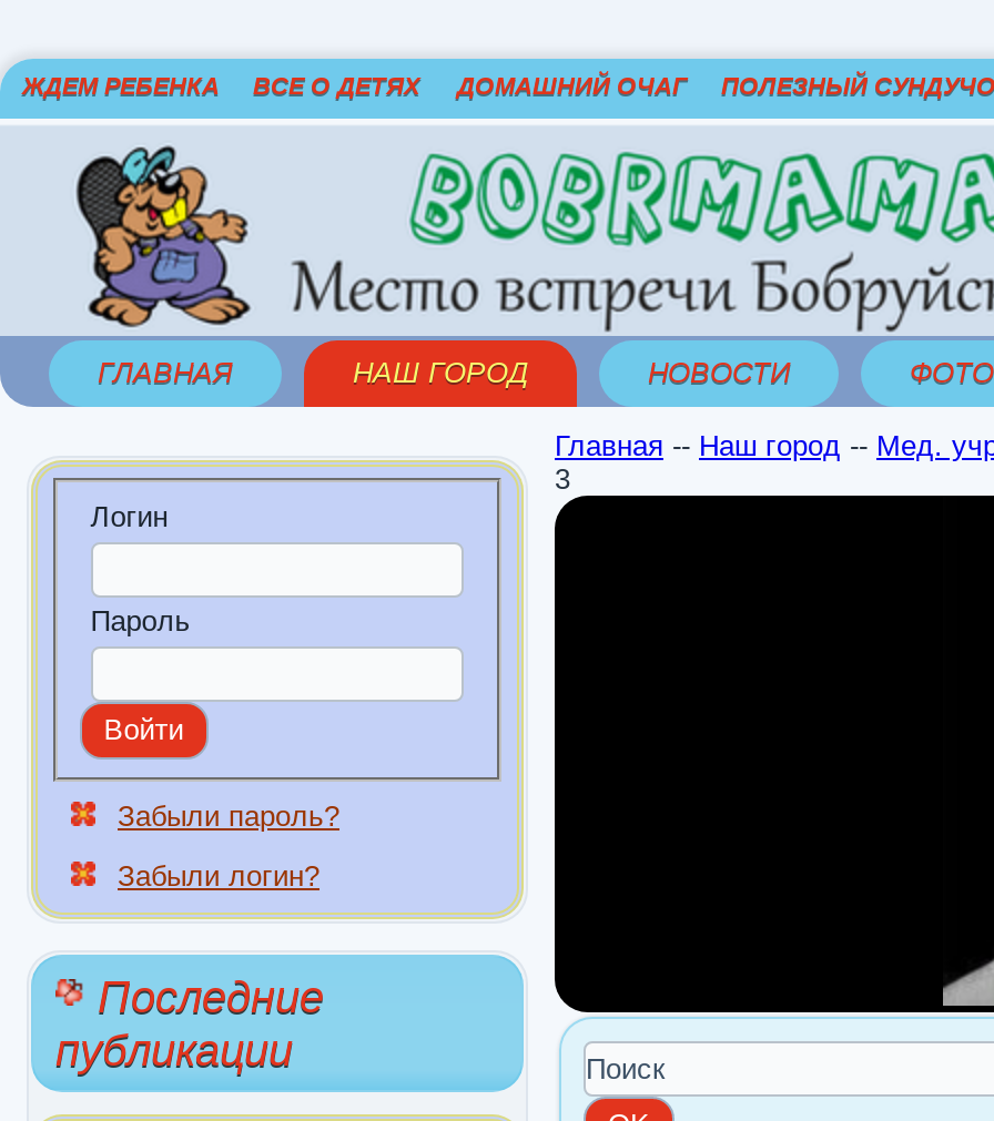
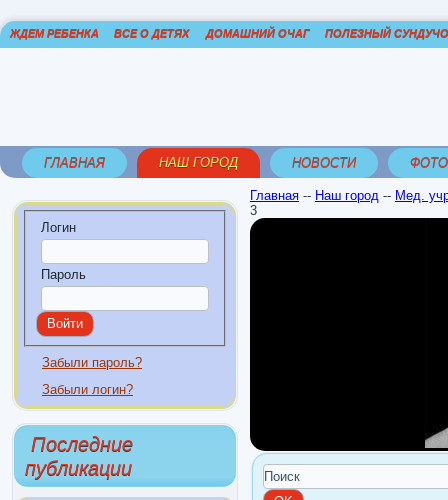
- [image]
